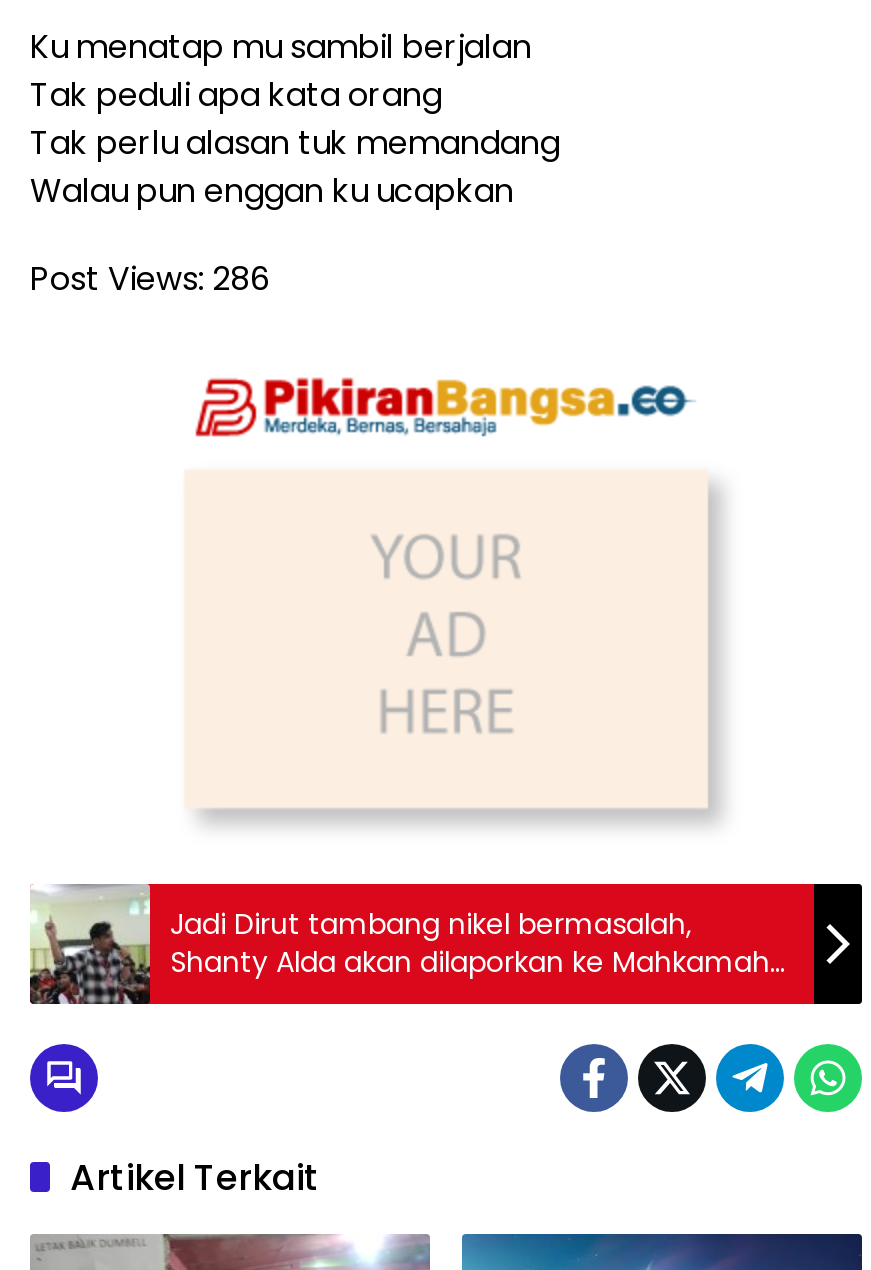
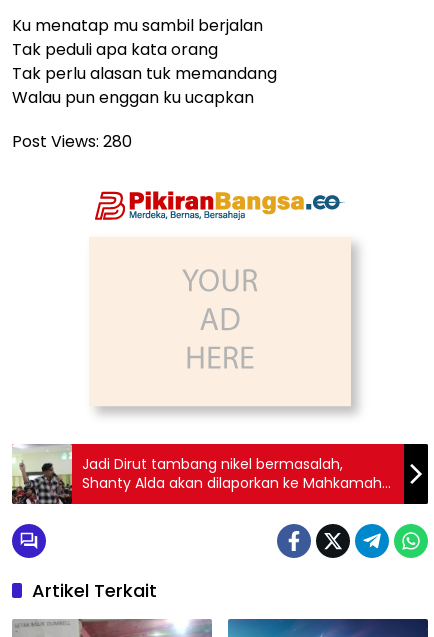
- Post Views: 286
+ Post Views: 280
